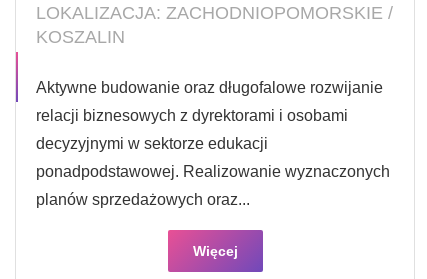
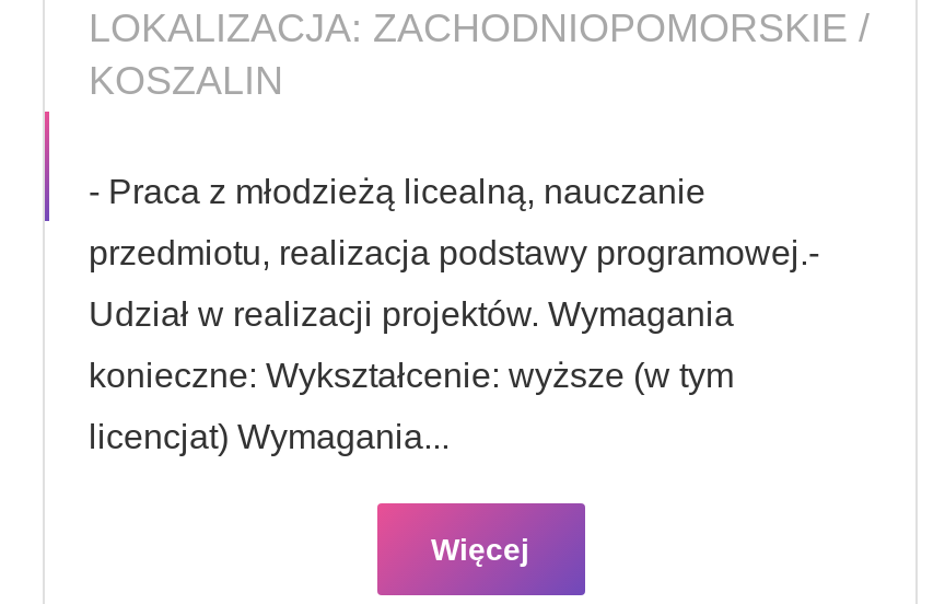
- Aktywne budowanie oraz długofalowe rozwijanie
+ - Praca z młodzieżą licealną, nauczanie

- relacji biznesowych z dyrektorami i osobami
+ przedmiotu, realizacja podstawy programowej.-

- decyzyjnymi w sektorze edukacji
+ Udział w realizacji projektów. Wymagania

- ponadpodstawowej. Realizowanie wyznaczonych
+ konieczne: Wykształcenie: wyższe (w tym

- planów sprzedażowych oraz...
+ licencjat) Wymagania...
